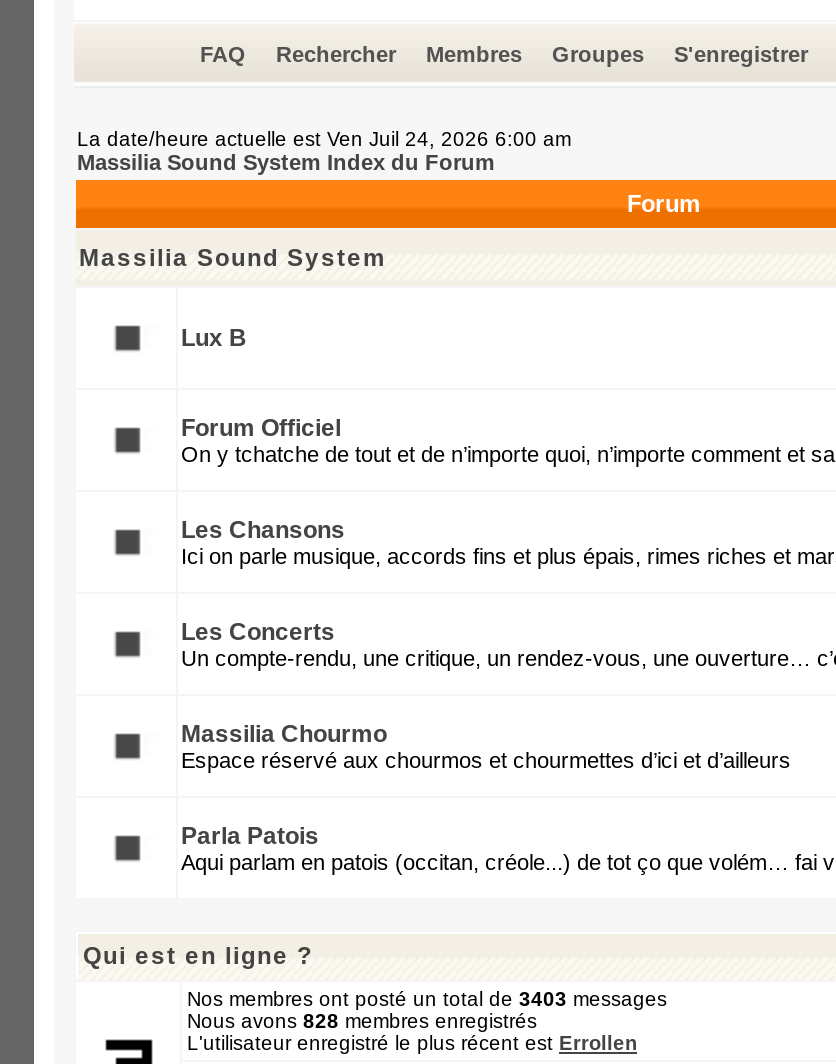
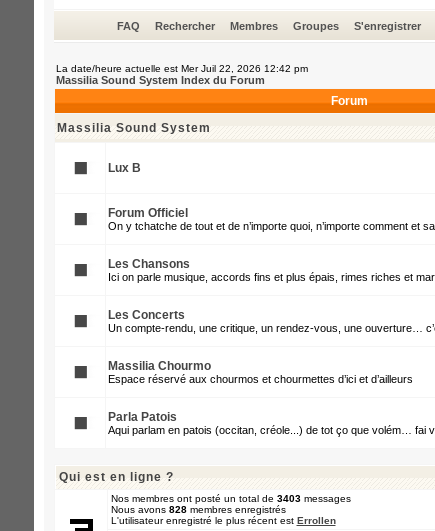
- La date/heure actuelle est Ven Juil 24, 2026 6:00 am
+ La date/heure actuelle est Mer Juil 22, 2026 12:42 pm
